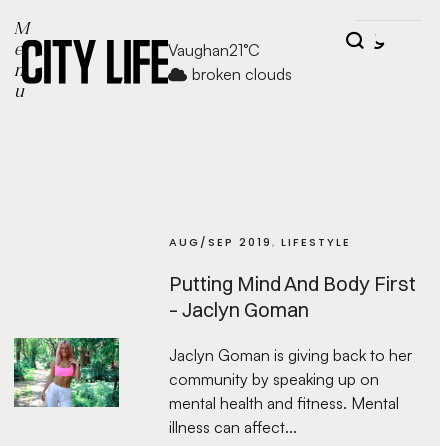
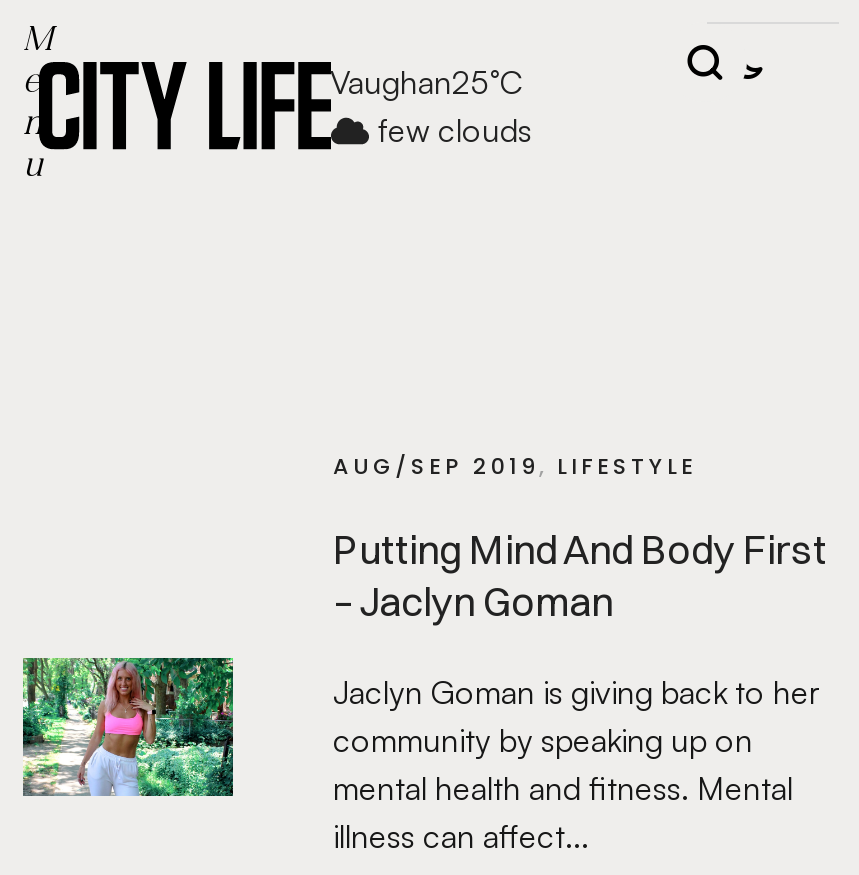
- Vaughan21°C
+ Vaughan25°C

- broken clouds
+ few clouds
